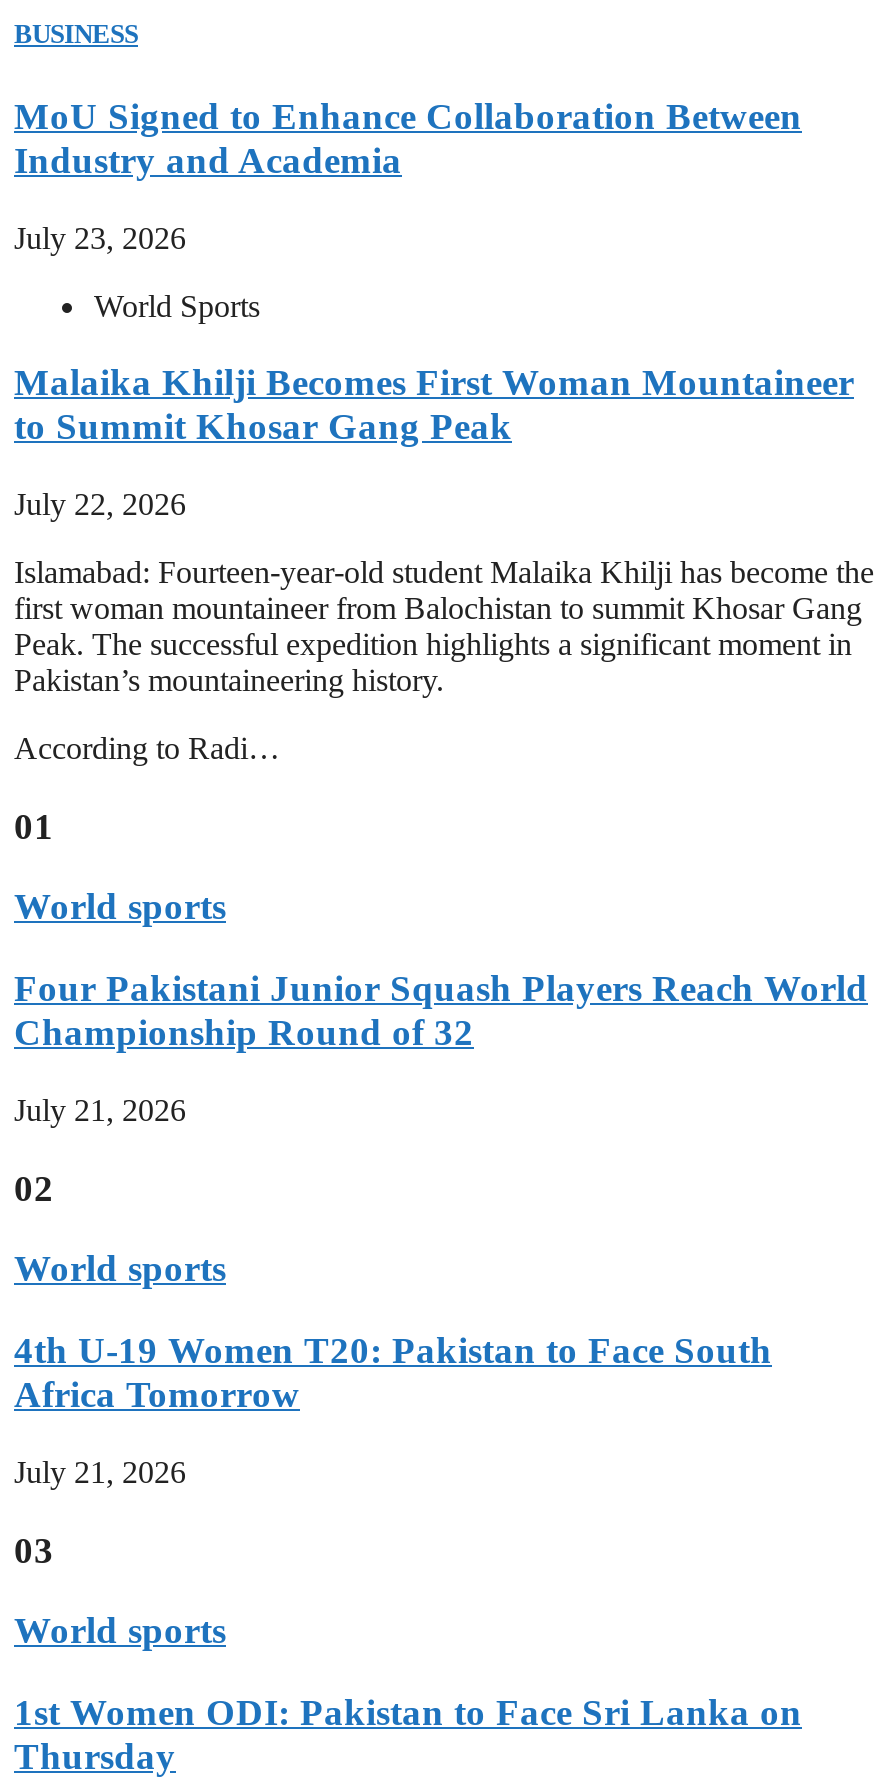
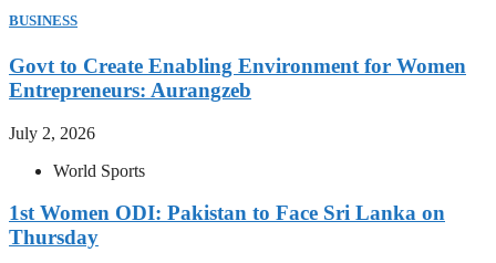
- MoU Signed to Enhance Collaboration Between
- Industry and Academia
+ Govt to Create Enabling Environment for Women
+ Entrepreneurs: Aurangzeb

- July 23, 2026
+ July 2, 2026

- Malaika Khilji Becomes First Woman Mountaineer
- to Summit Khosar Gang Peak
- July 22, 2026
- Islamabad: Fourteen-year-old student Malaika Khilji has become the
- first woman mountaineer from Balochistan to summit Khosar Gang
- Peak. The successful expedition highlights a significant moment in
- Pakistan’s mountaineering history.
- According to Radi…
- 01
- World sports
- Four Pakistani Junior Squash Players Reach World
- Championship Round of 32
- July 21, 2026
- 02
- World sports
- 4th U-19 Women T20: Pakistan to Face South
- Africa Tomorrow
- July 21, 2026
- 03
- World sports
